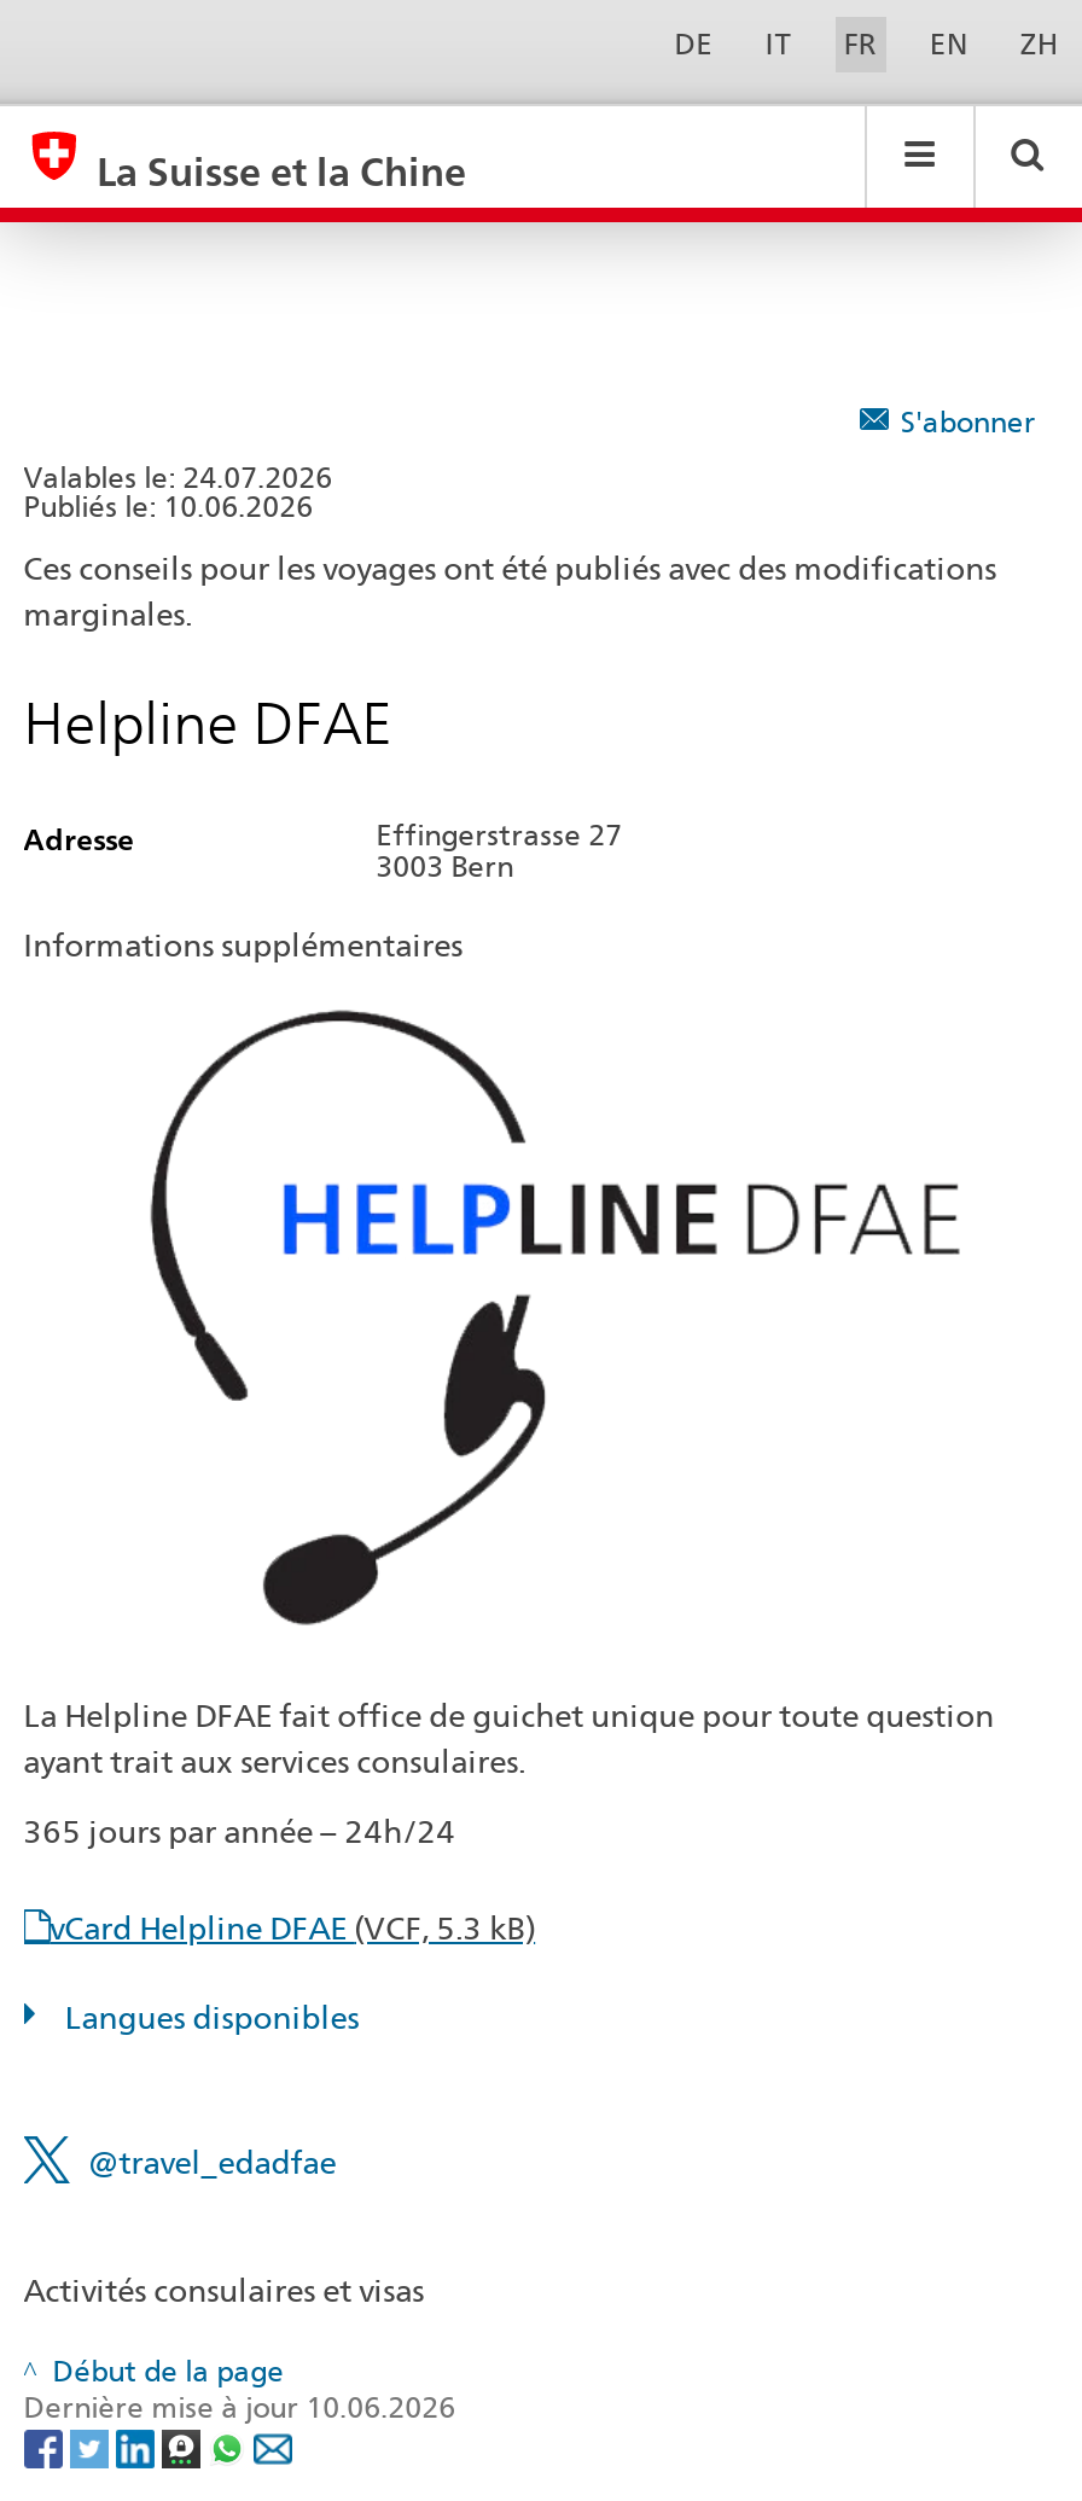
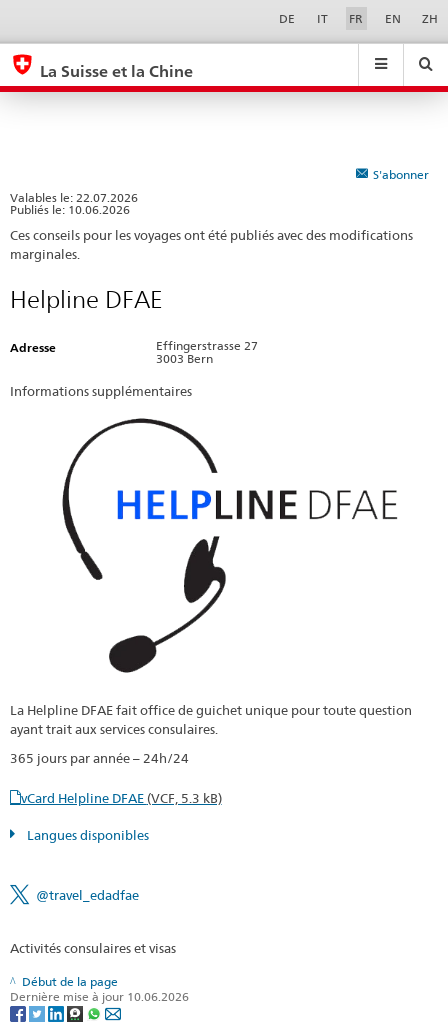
- Valables le: 24.07.2026
+ Valables le: 22.07.2026
